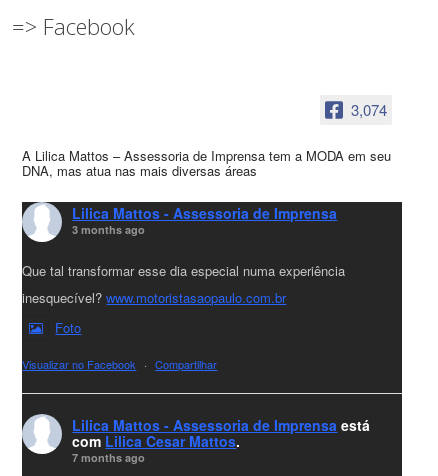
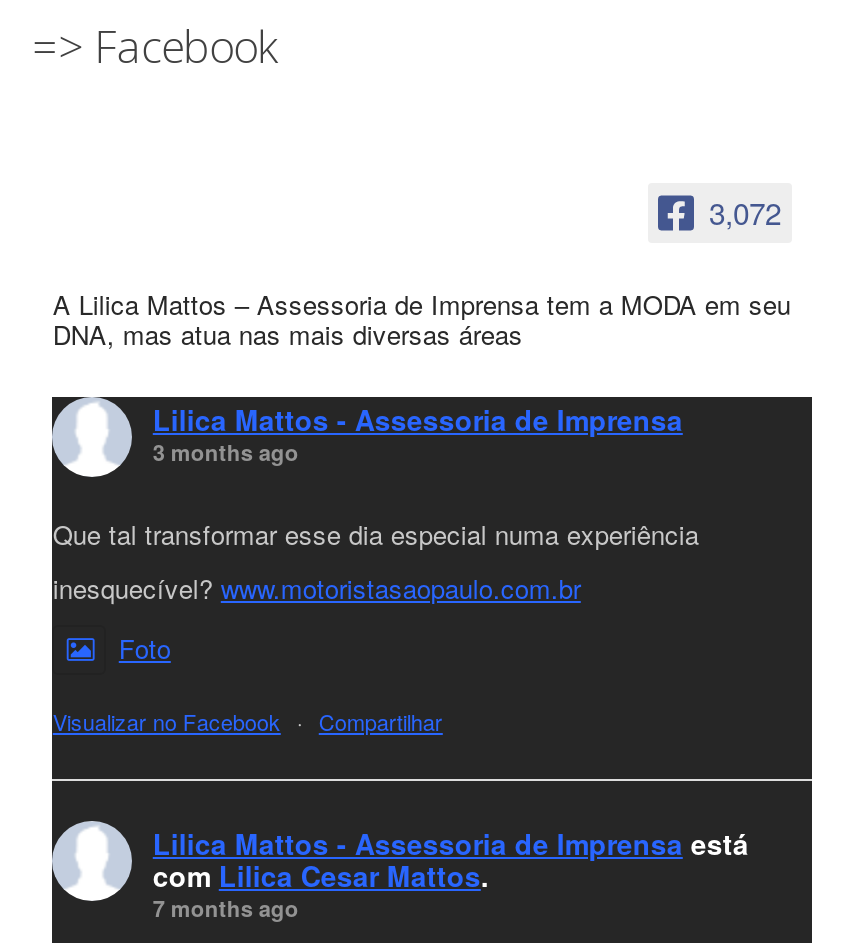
- 3,074
+ 3,072
